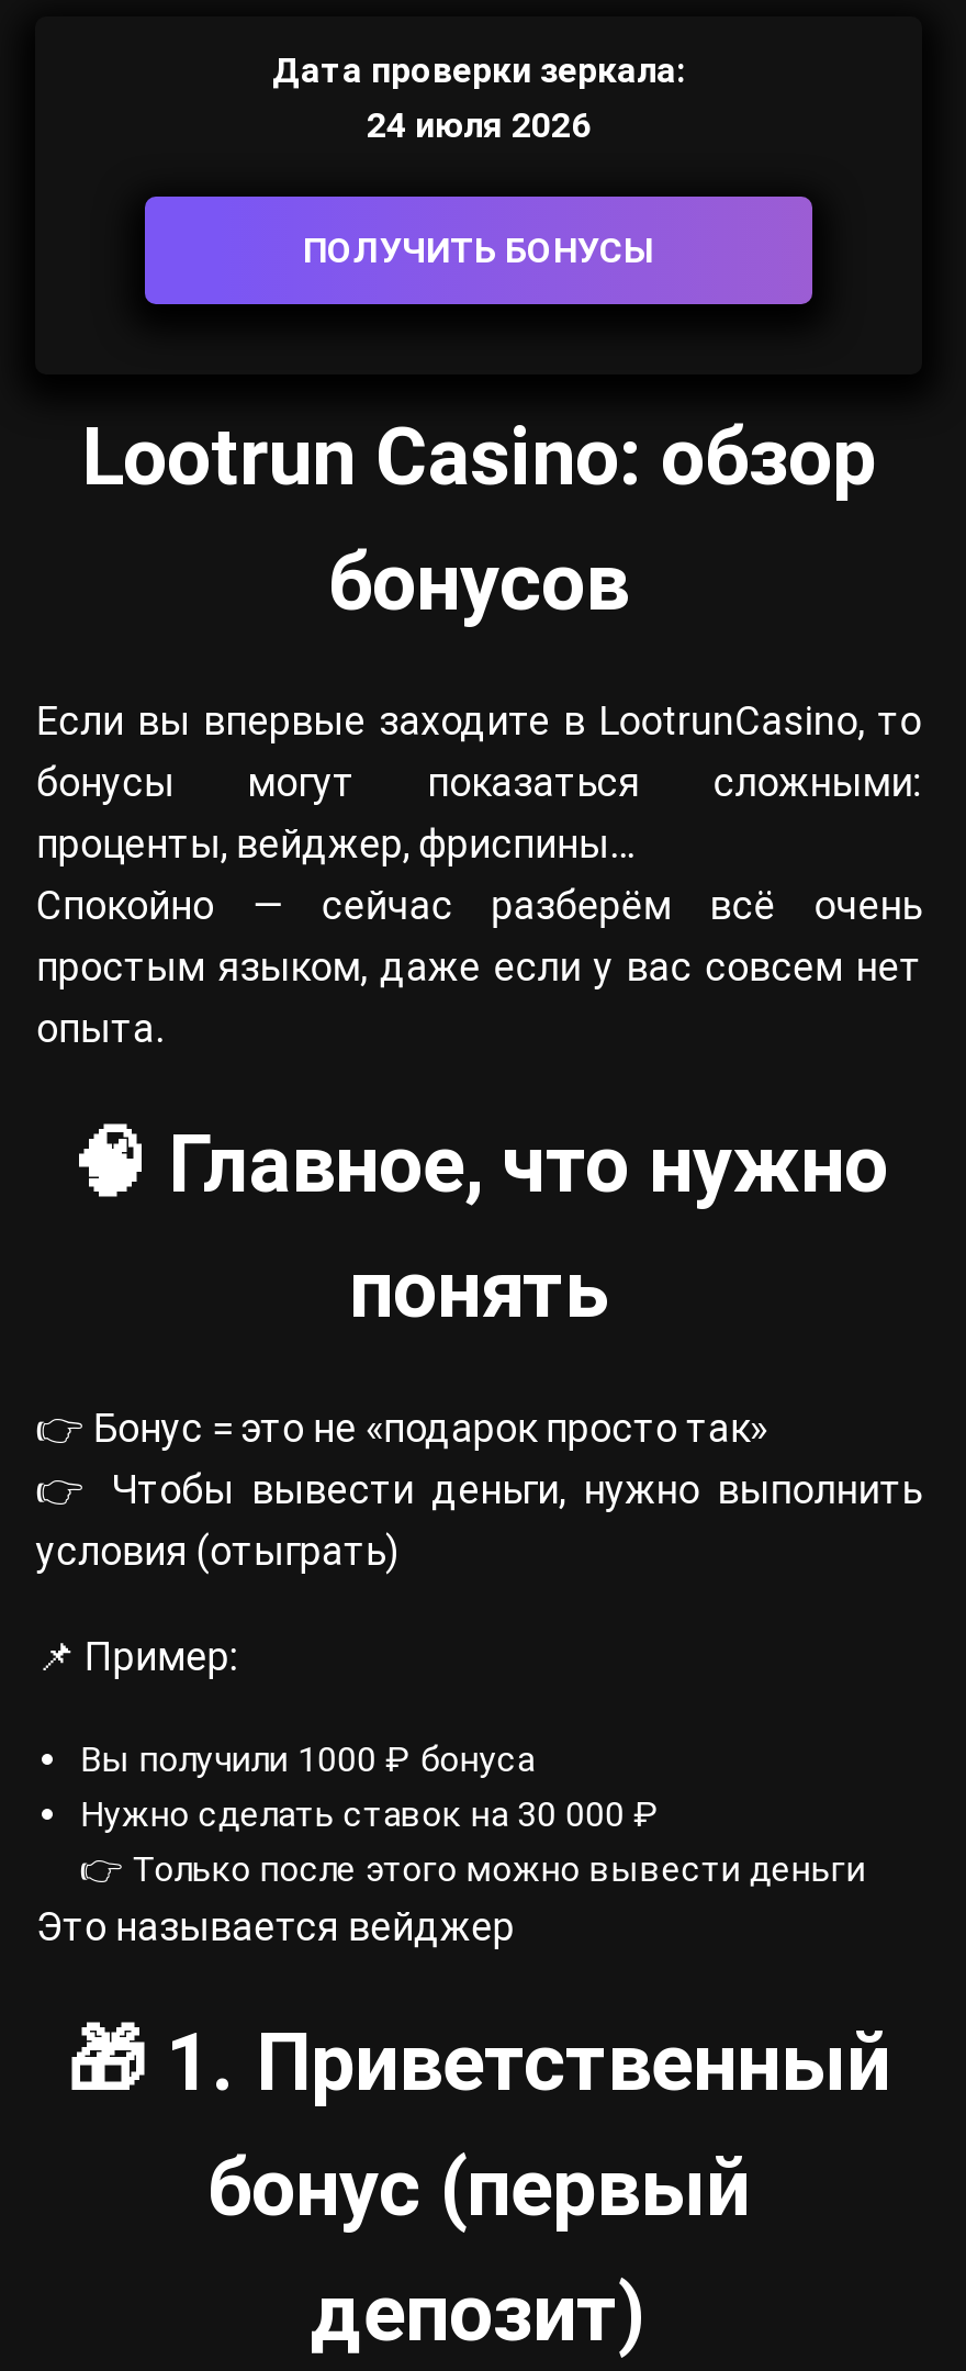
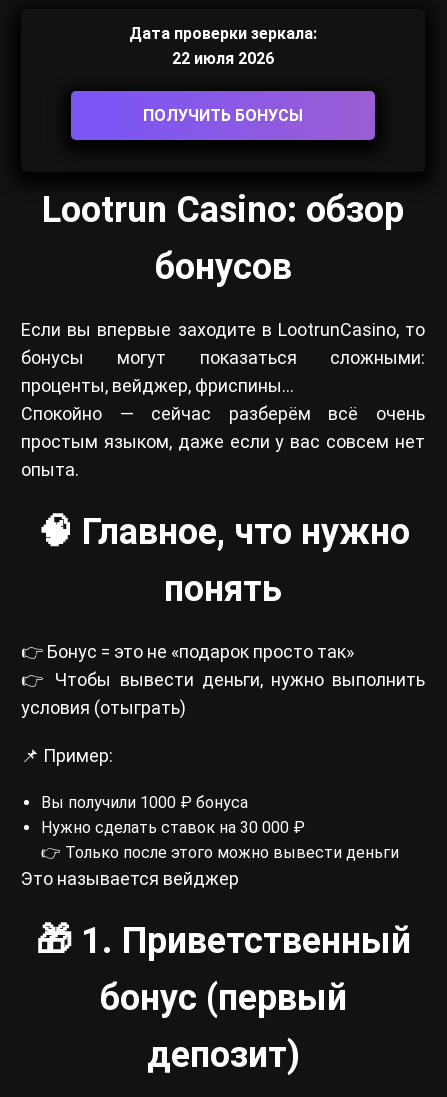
- 24 июля 2026
+ 22 июля 2026
